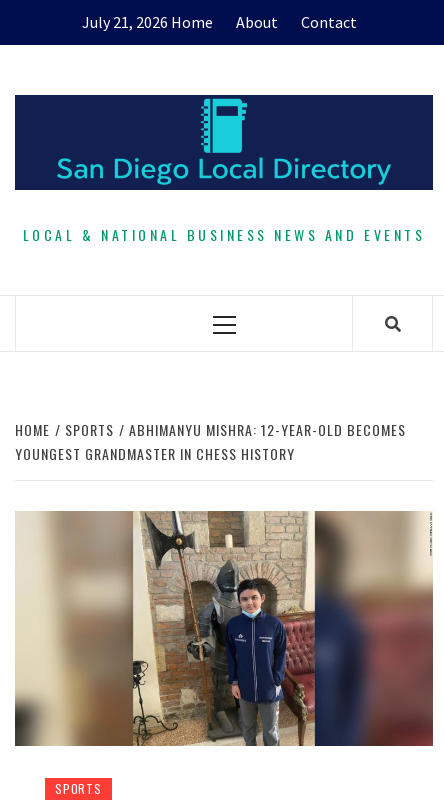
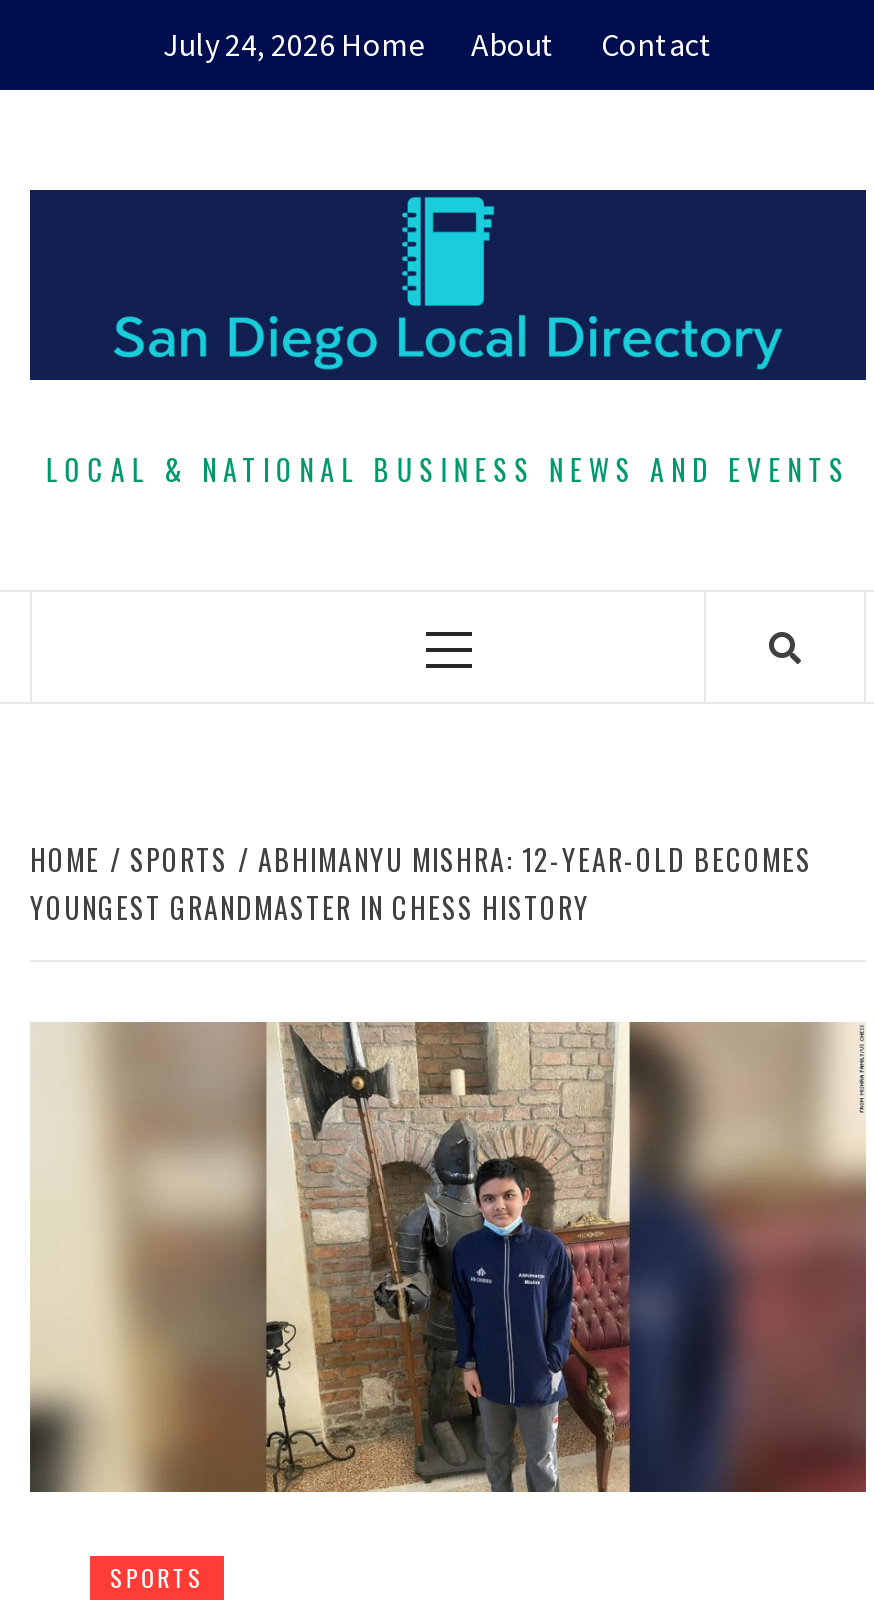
- July 21, 2026 Home About Contact
+ July 24, 2026 Home About Contact
